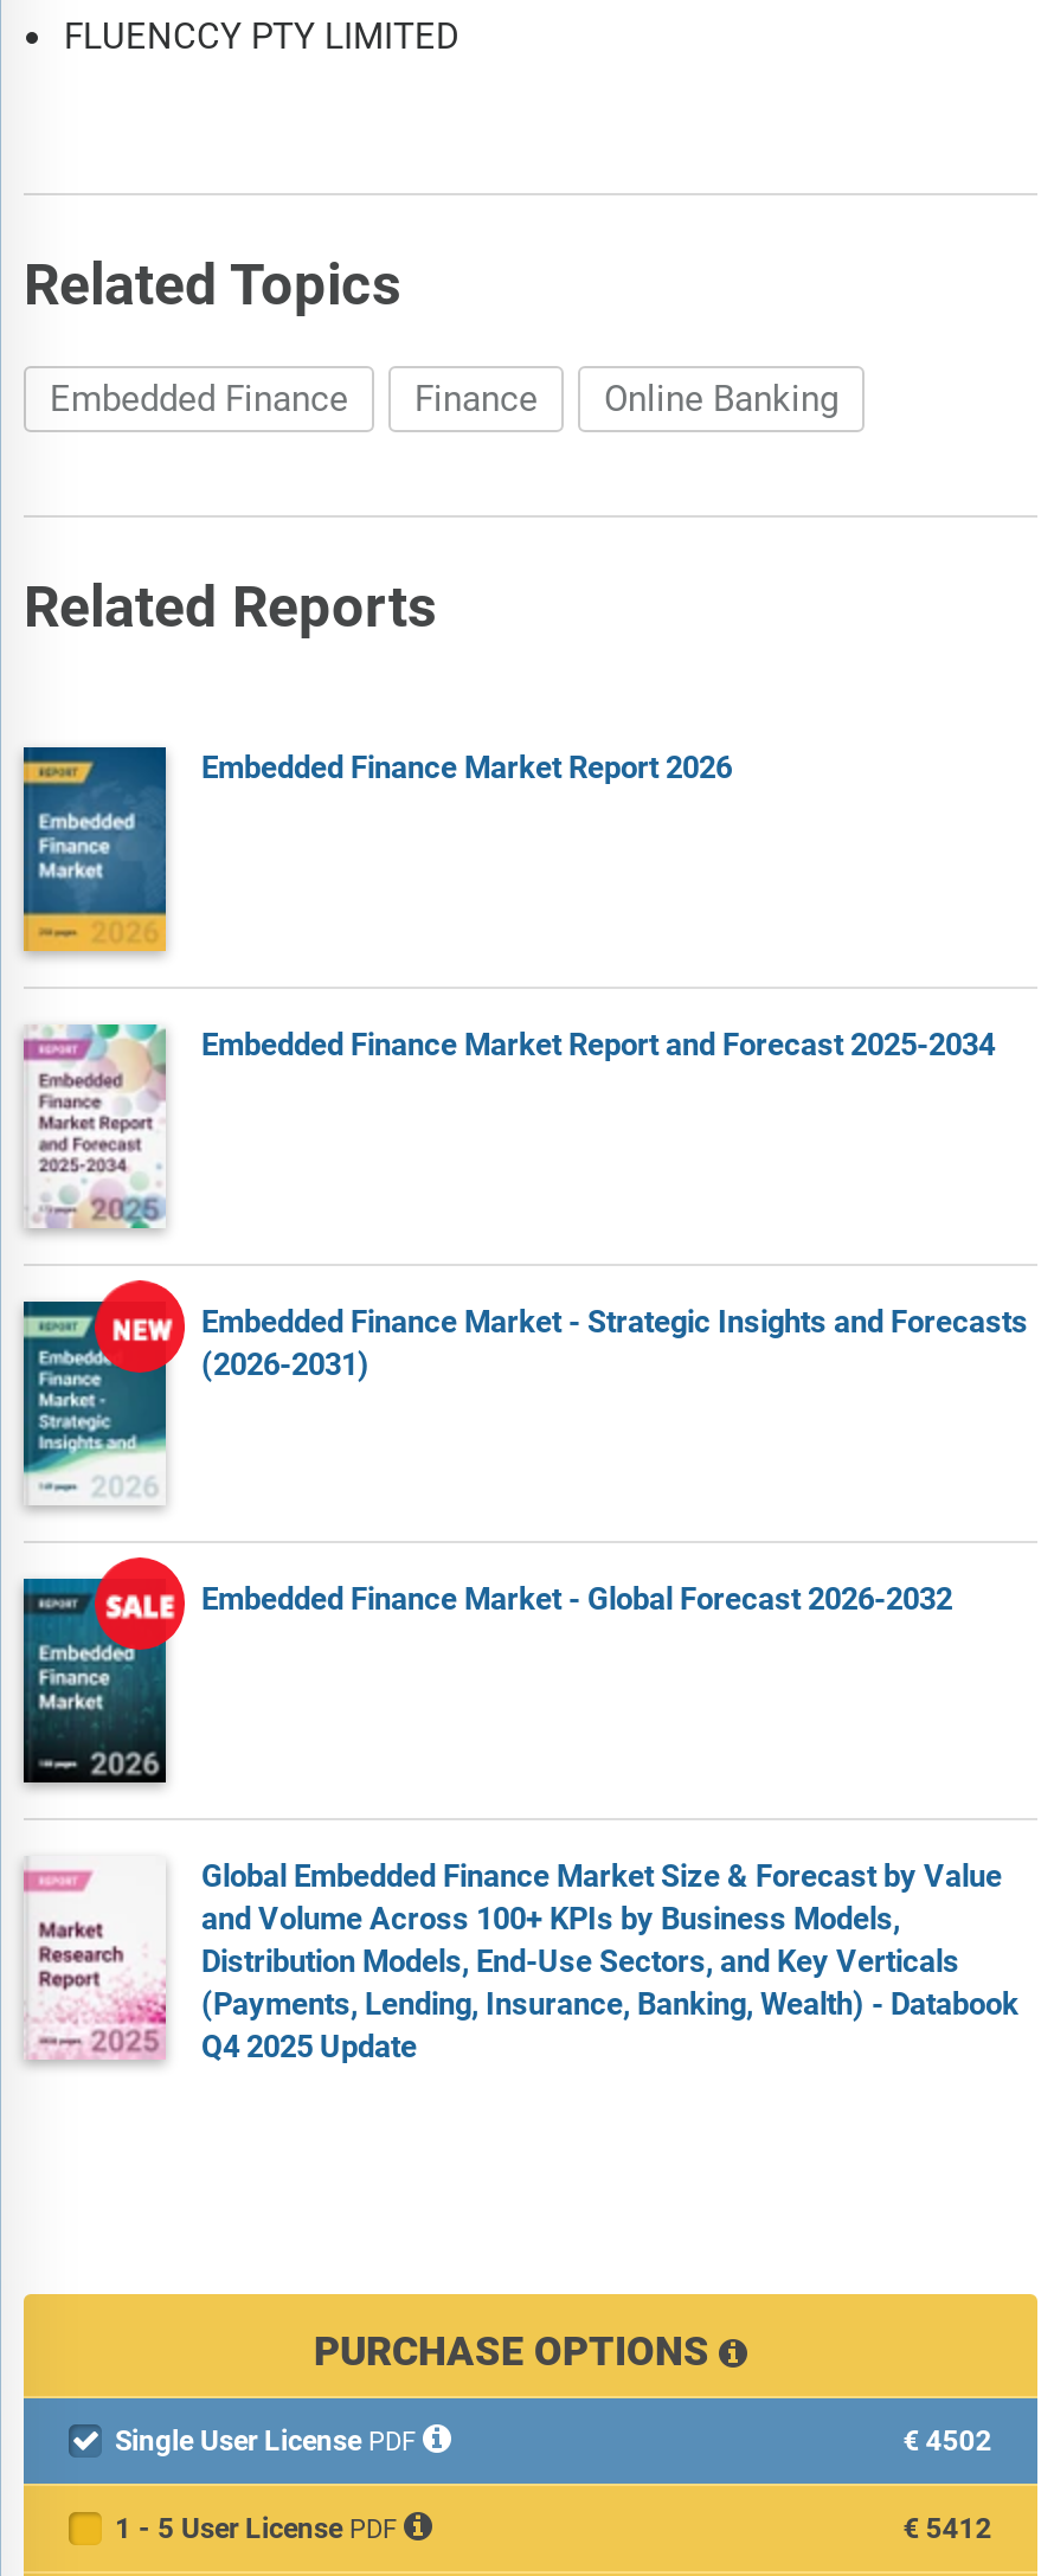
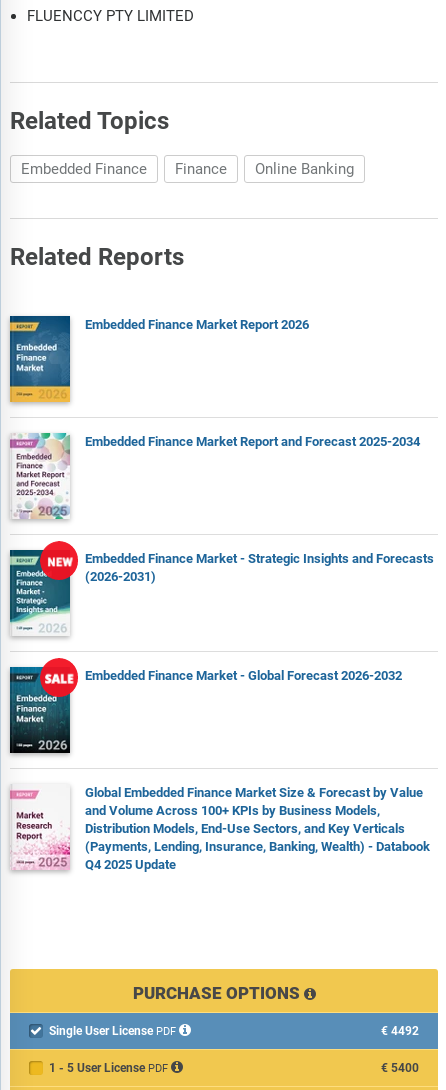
- €4502
+ €4492

- €5412
+ €5400
